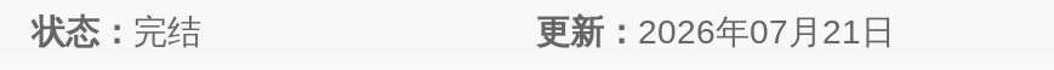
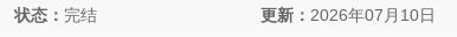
- 更新：2026年07月21日
+ 更新：2026年07月10日
